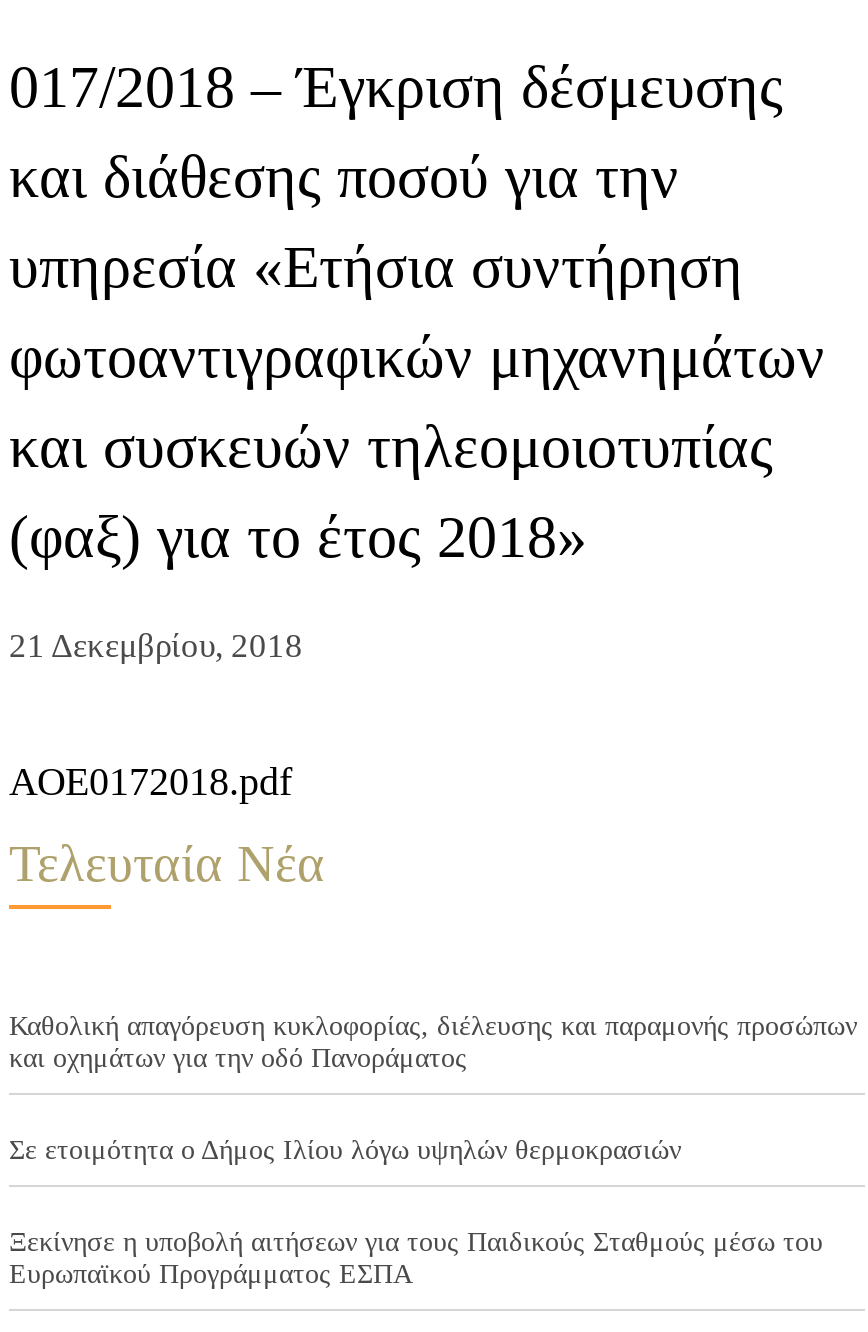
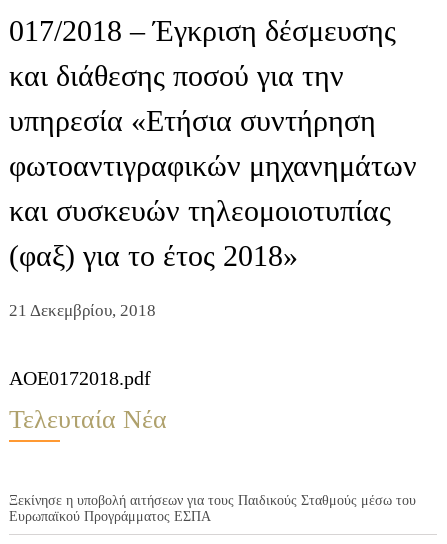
- Καθολική απαγόρευση κυκλοφορίας, διέλευσης και παραμονής προσώπων
- και οχημάτων για την οδό Πανοράματος
- Σε ετοιμότητα ο Δήμος Ιλίου λόγω υψηλών θερμοκρασιών
